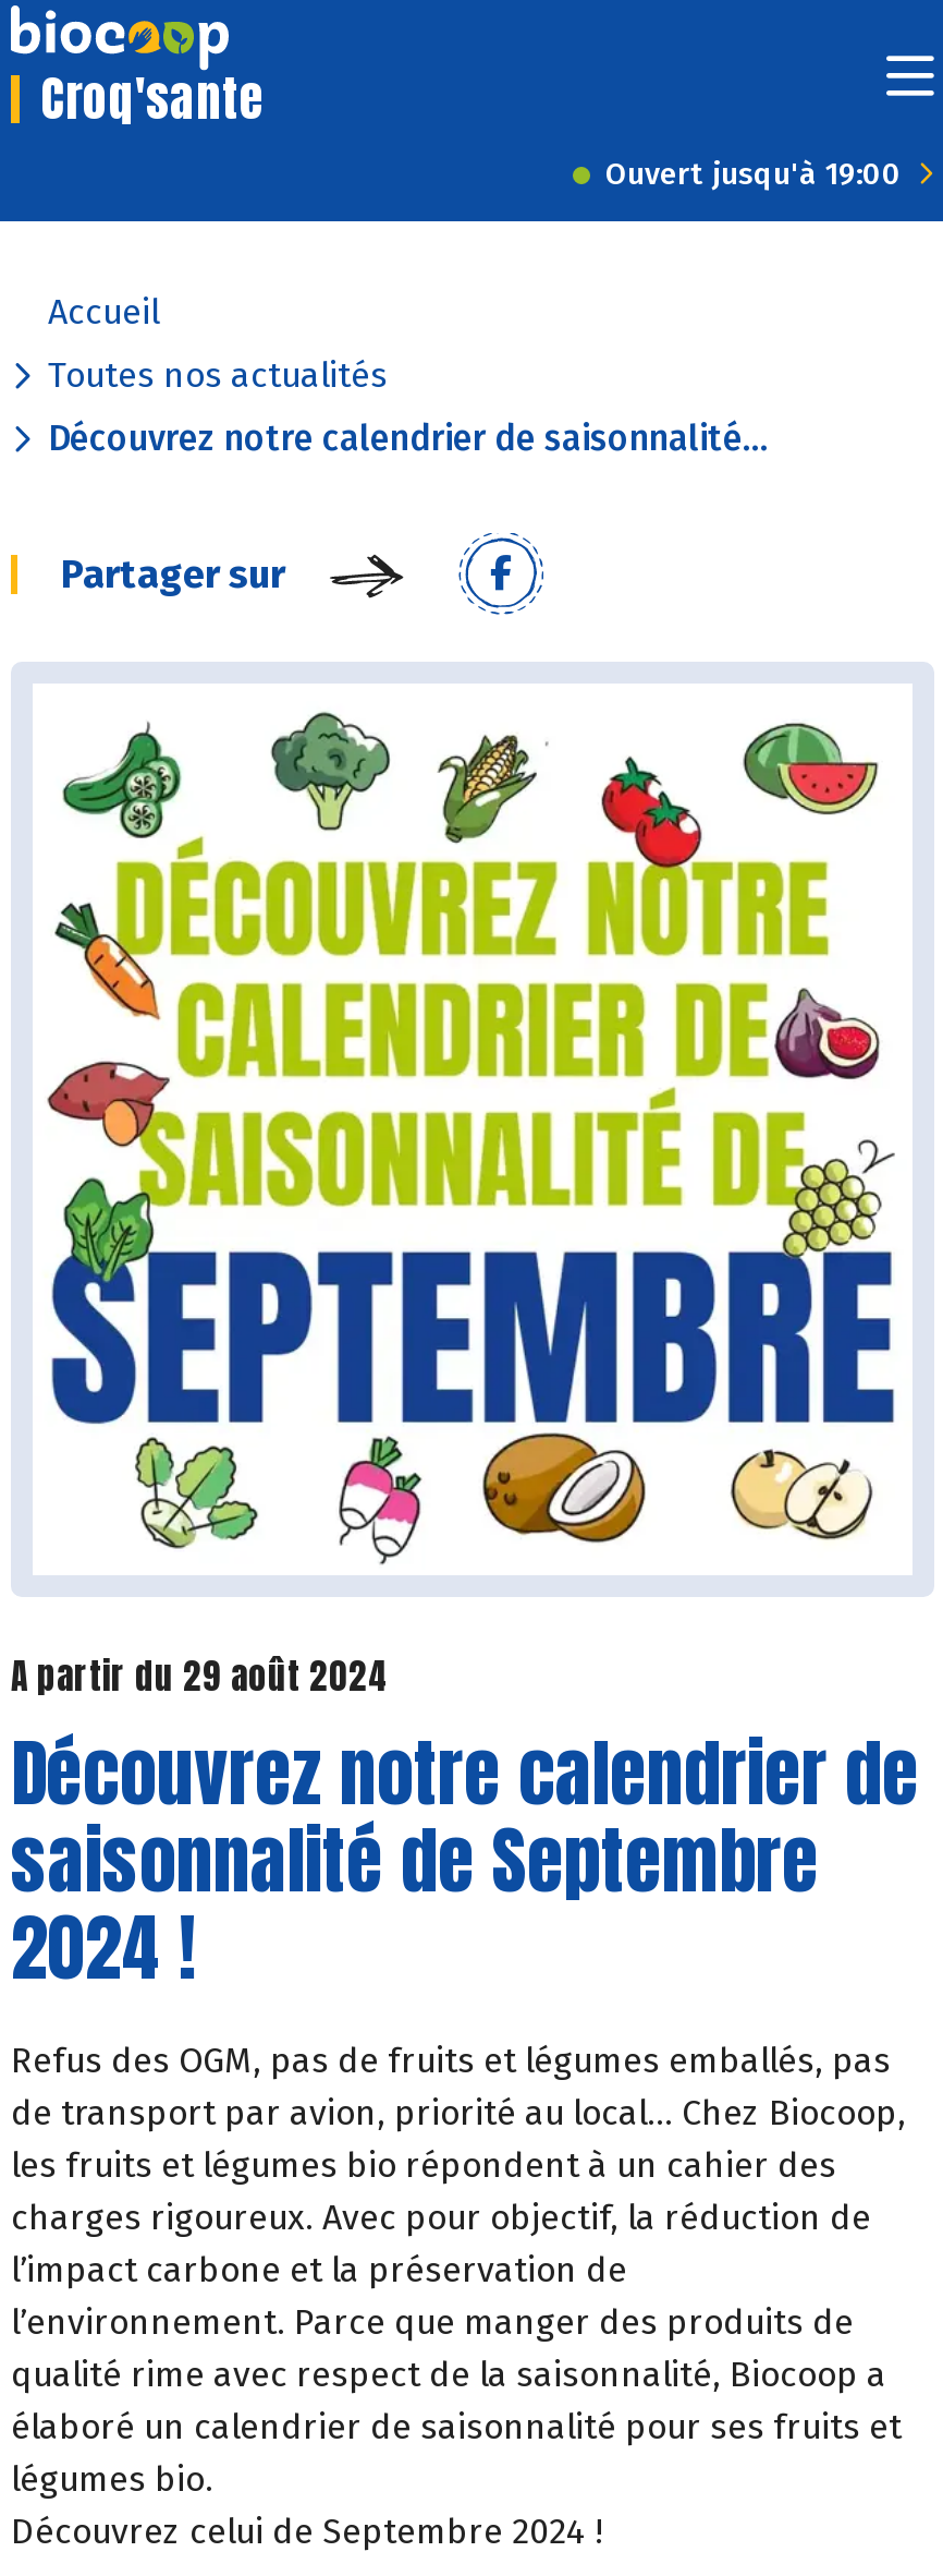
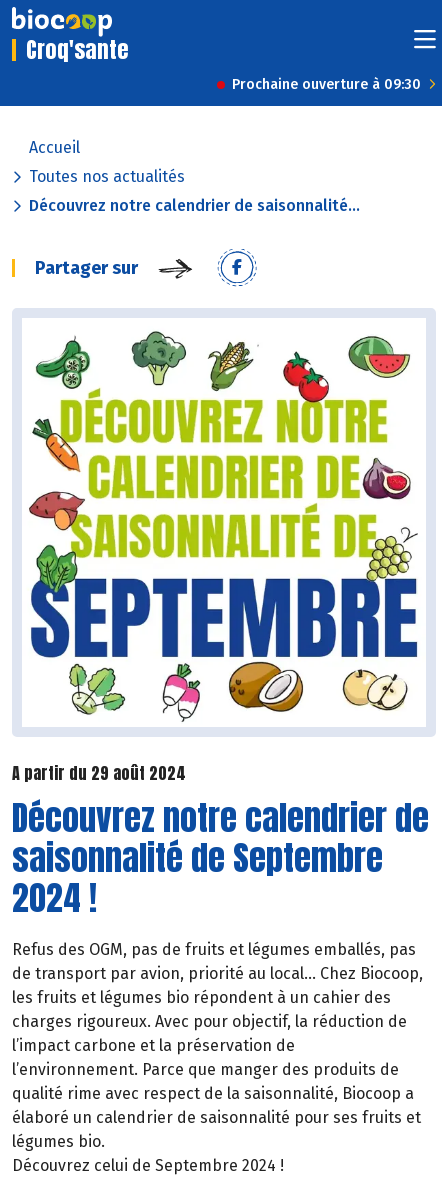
- Ouvert jusqu'à 19:00
+ Prochaine ouverture à 09:30
